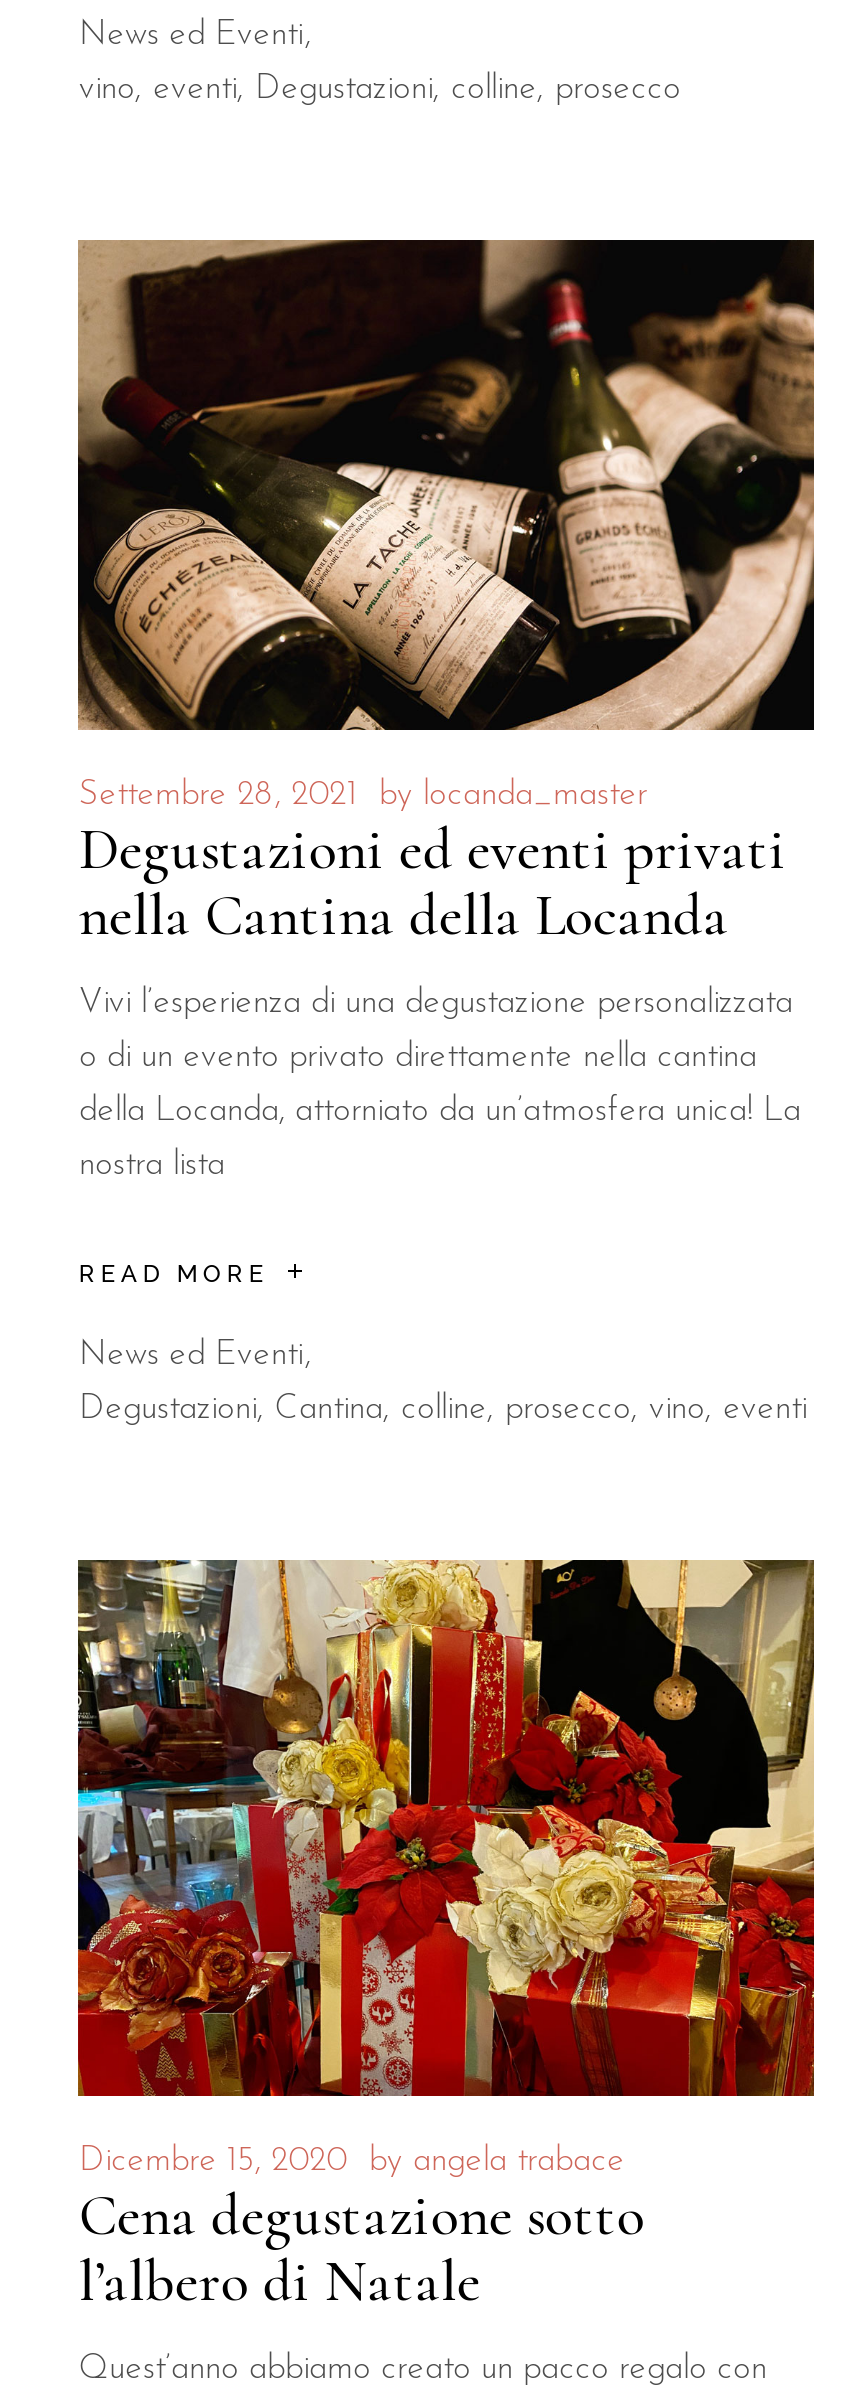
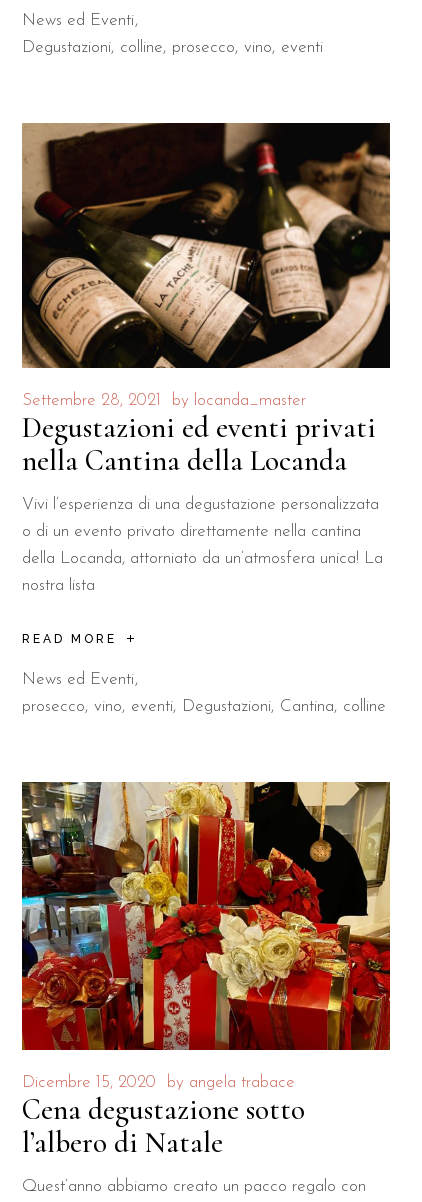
- vino eventi Degustazioni colline prosecco
+ Degustazioni colline prosecco vino eventi

- Degustazioni Cantina colline prosecco vino eventi
+ prosecco vino eventi Degustazioni Cantina colline
